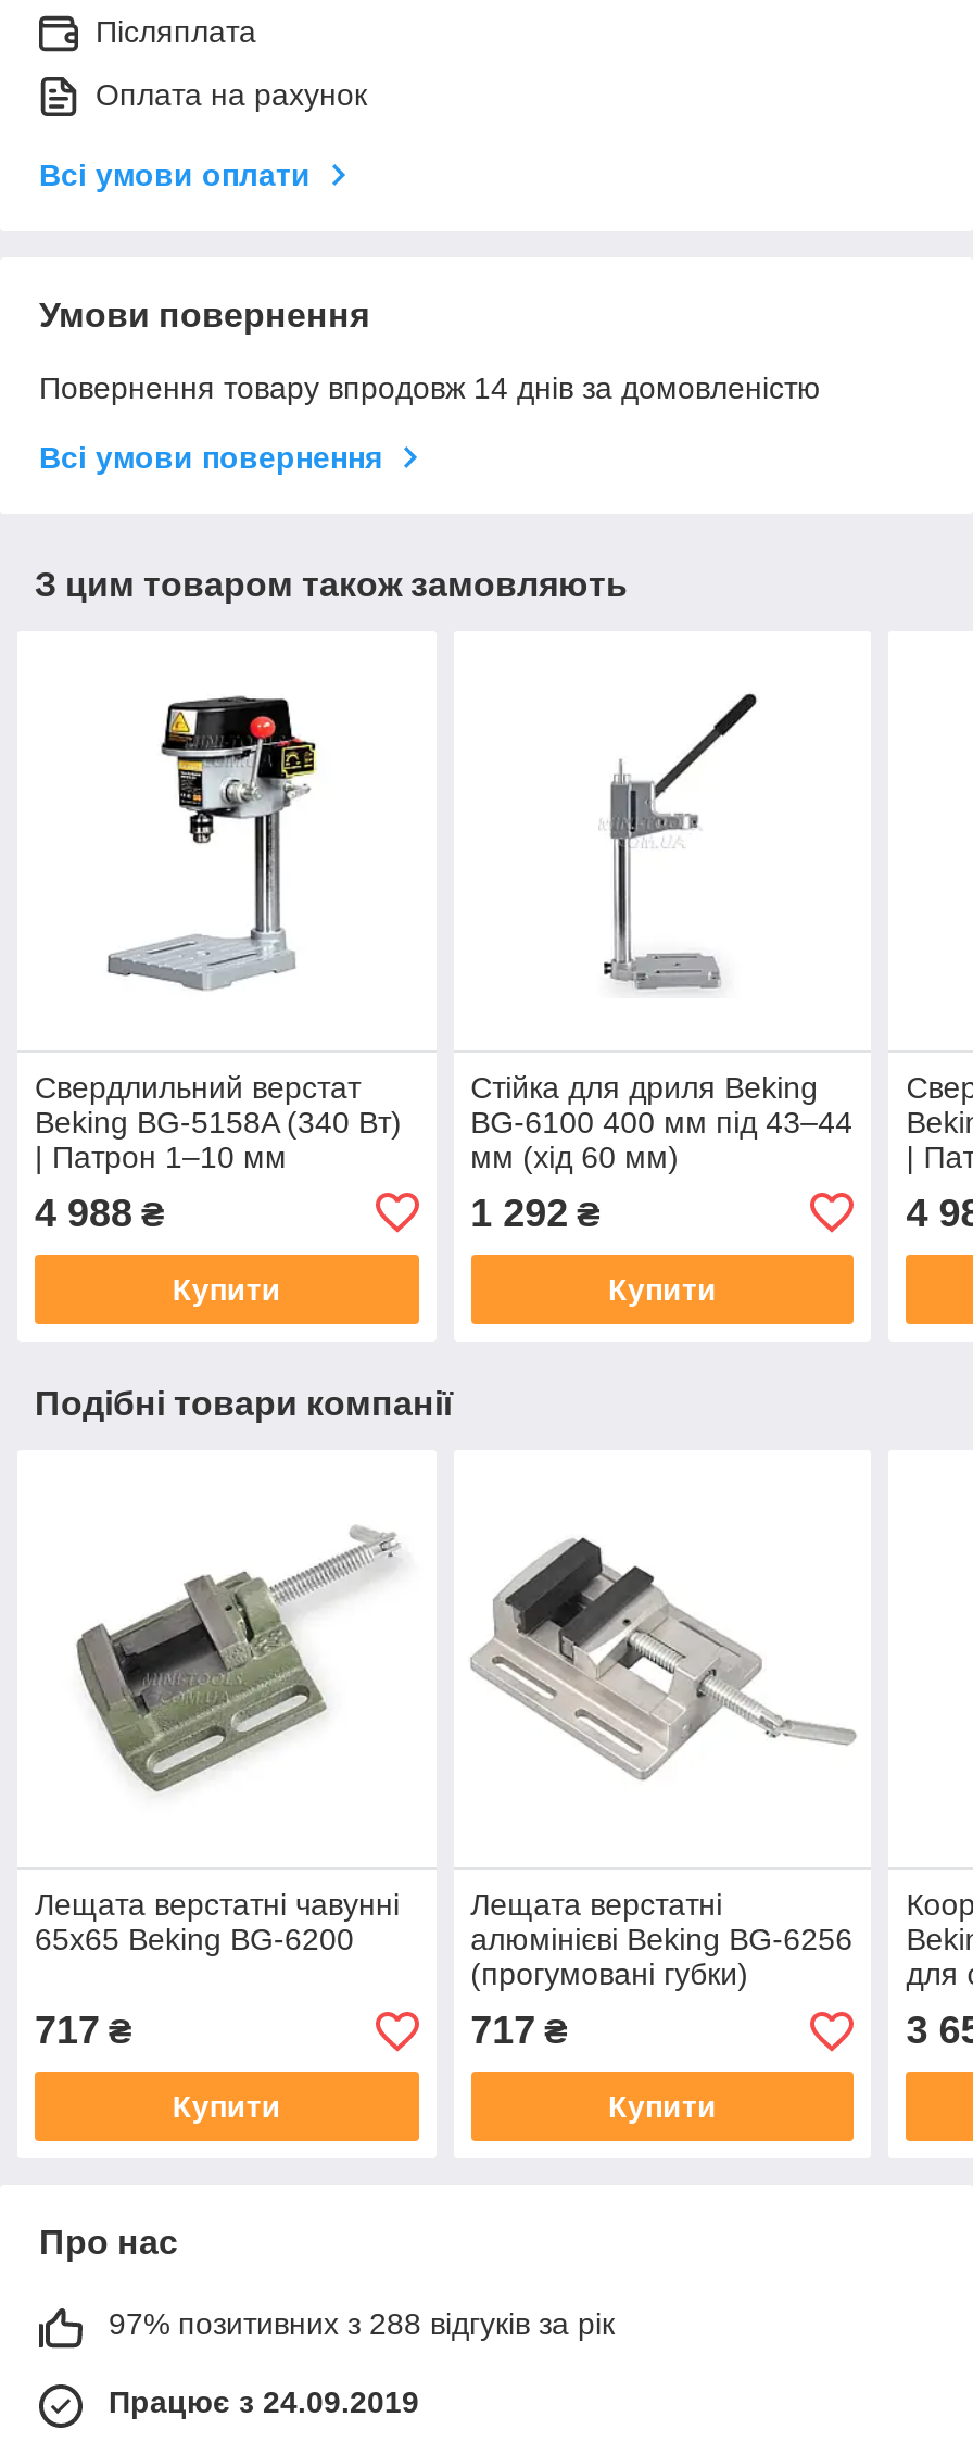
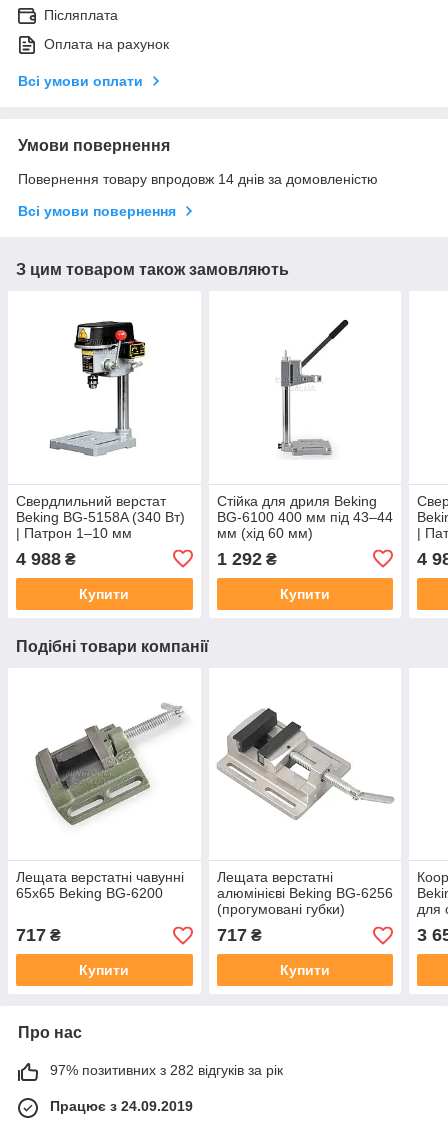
- 97% позитивних з 288 відгуків за рік
+ 97% позитивних з 282 відгуків за рік
